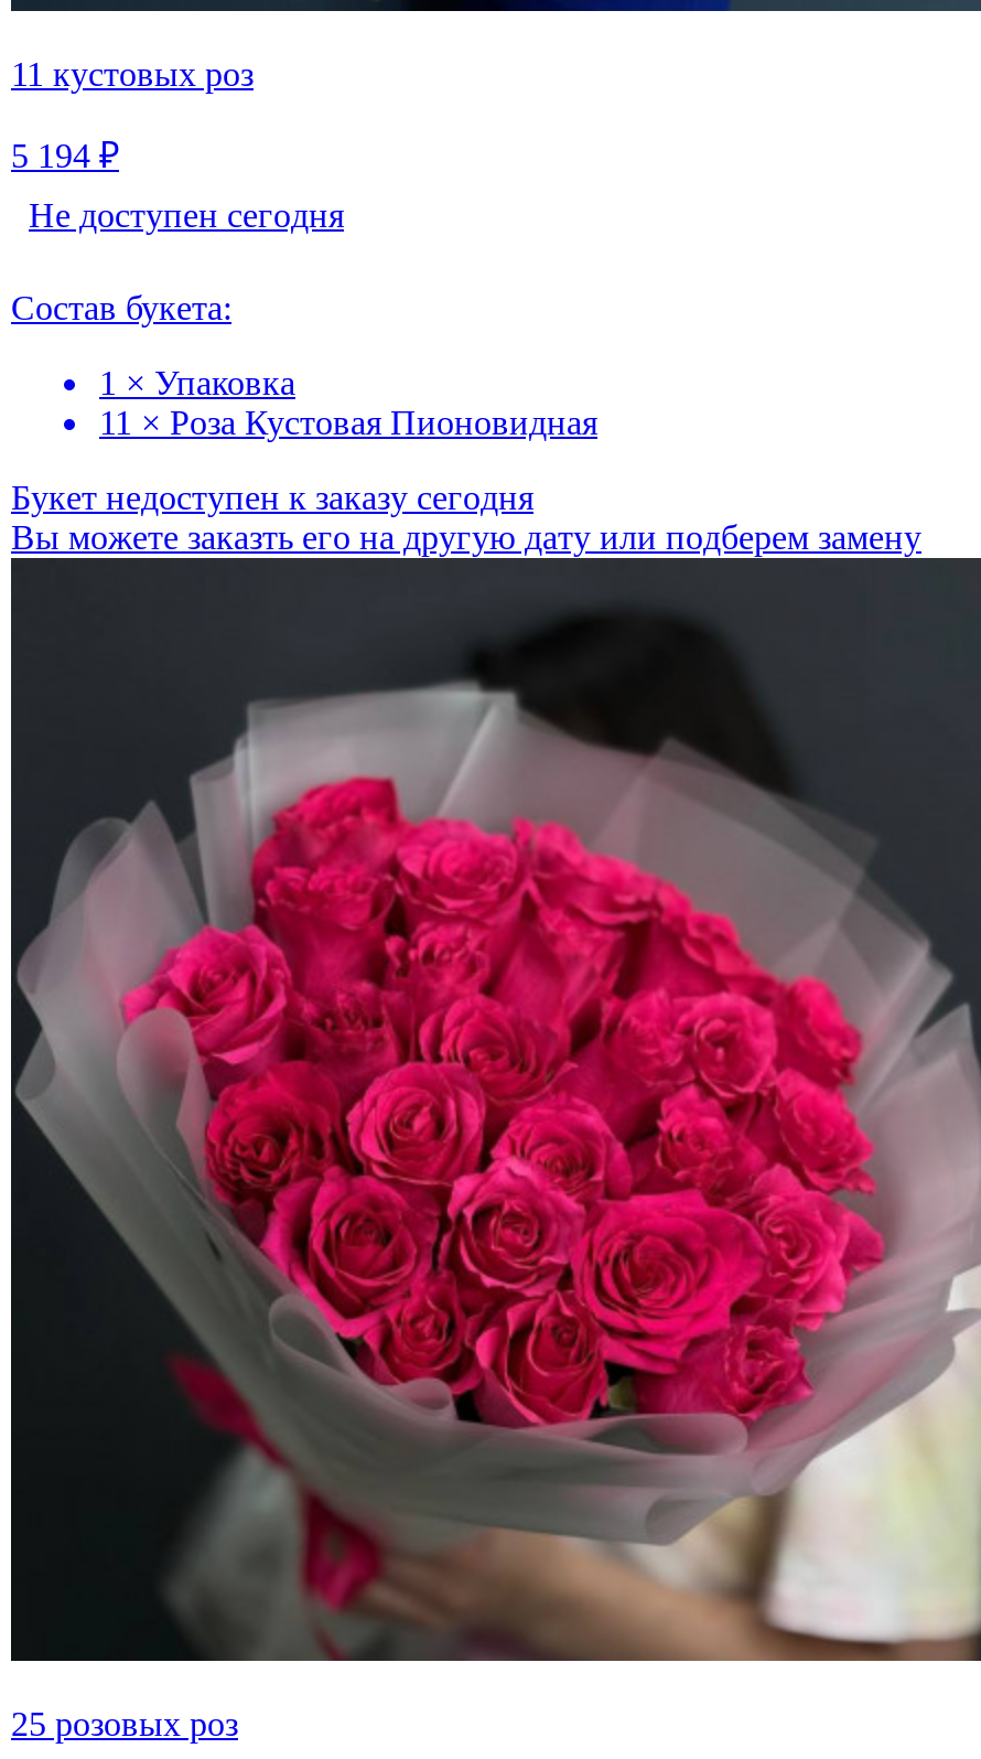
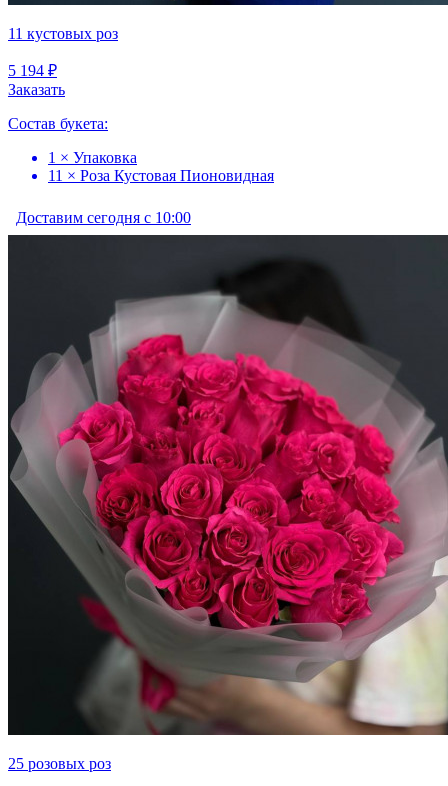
- Не доступен сегодня
+ Заказать

- Букет недоступен к заказу сегодня
- Вы можете заказть его на другую дату или подберем замену
+ Доставим сегодня с 10:00
